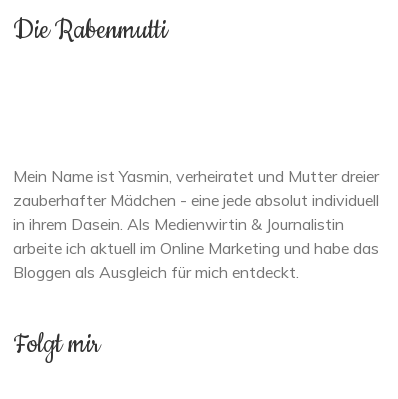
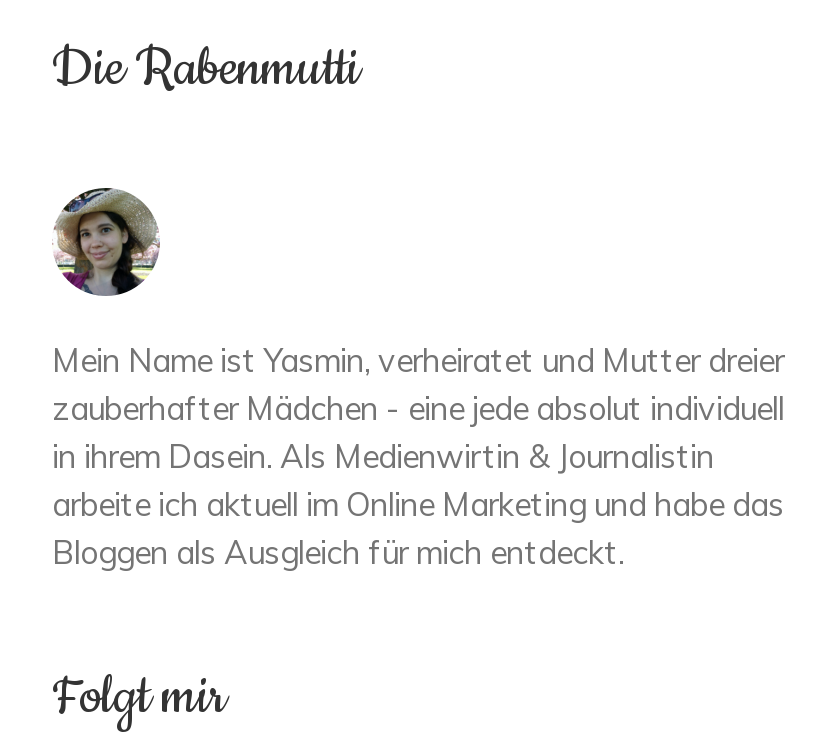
+ [image]
